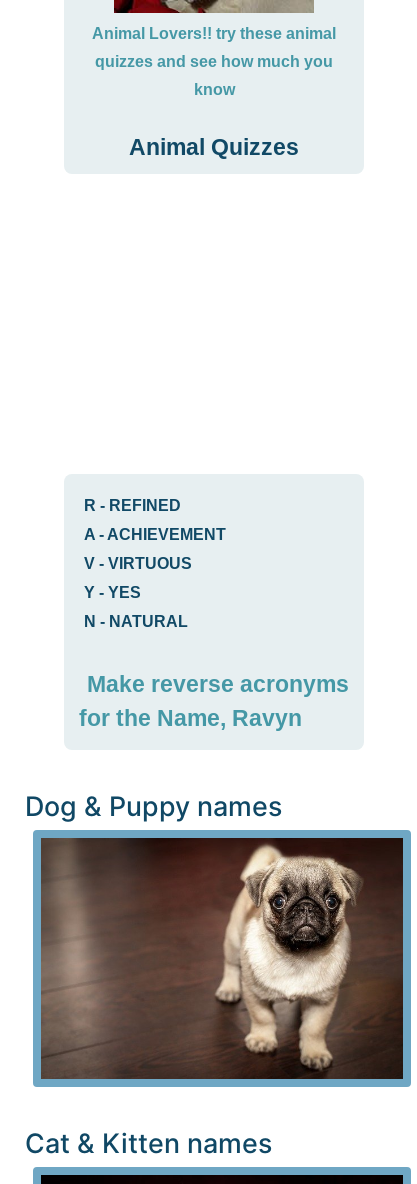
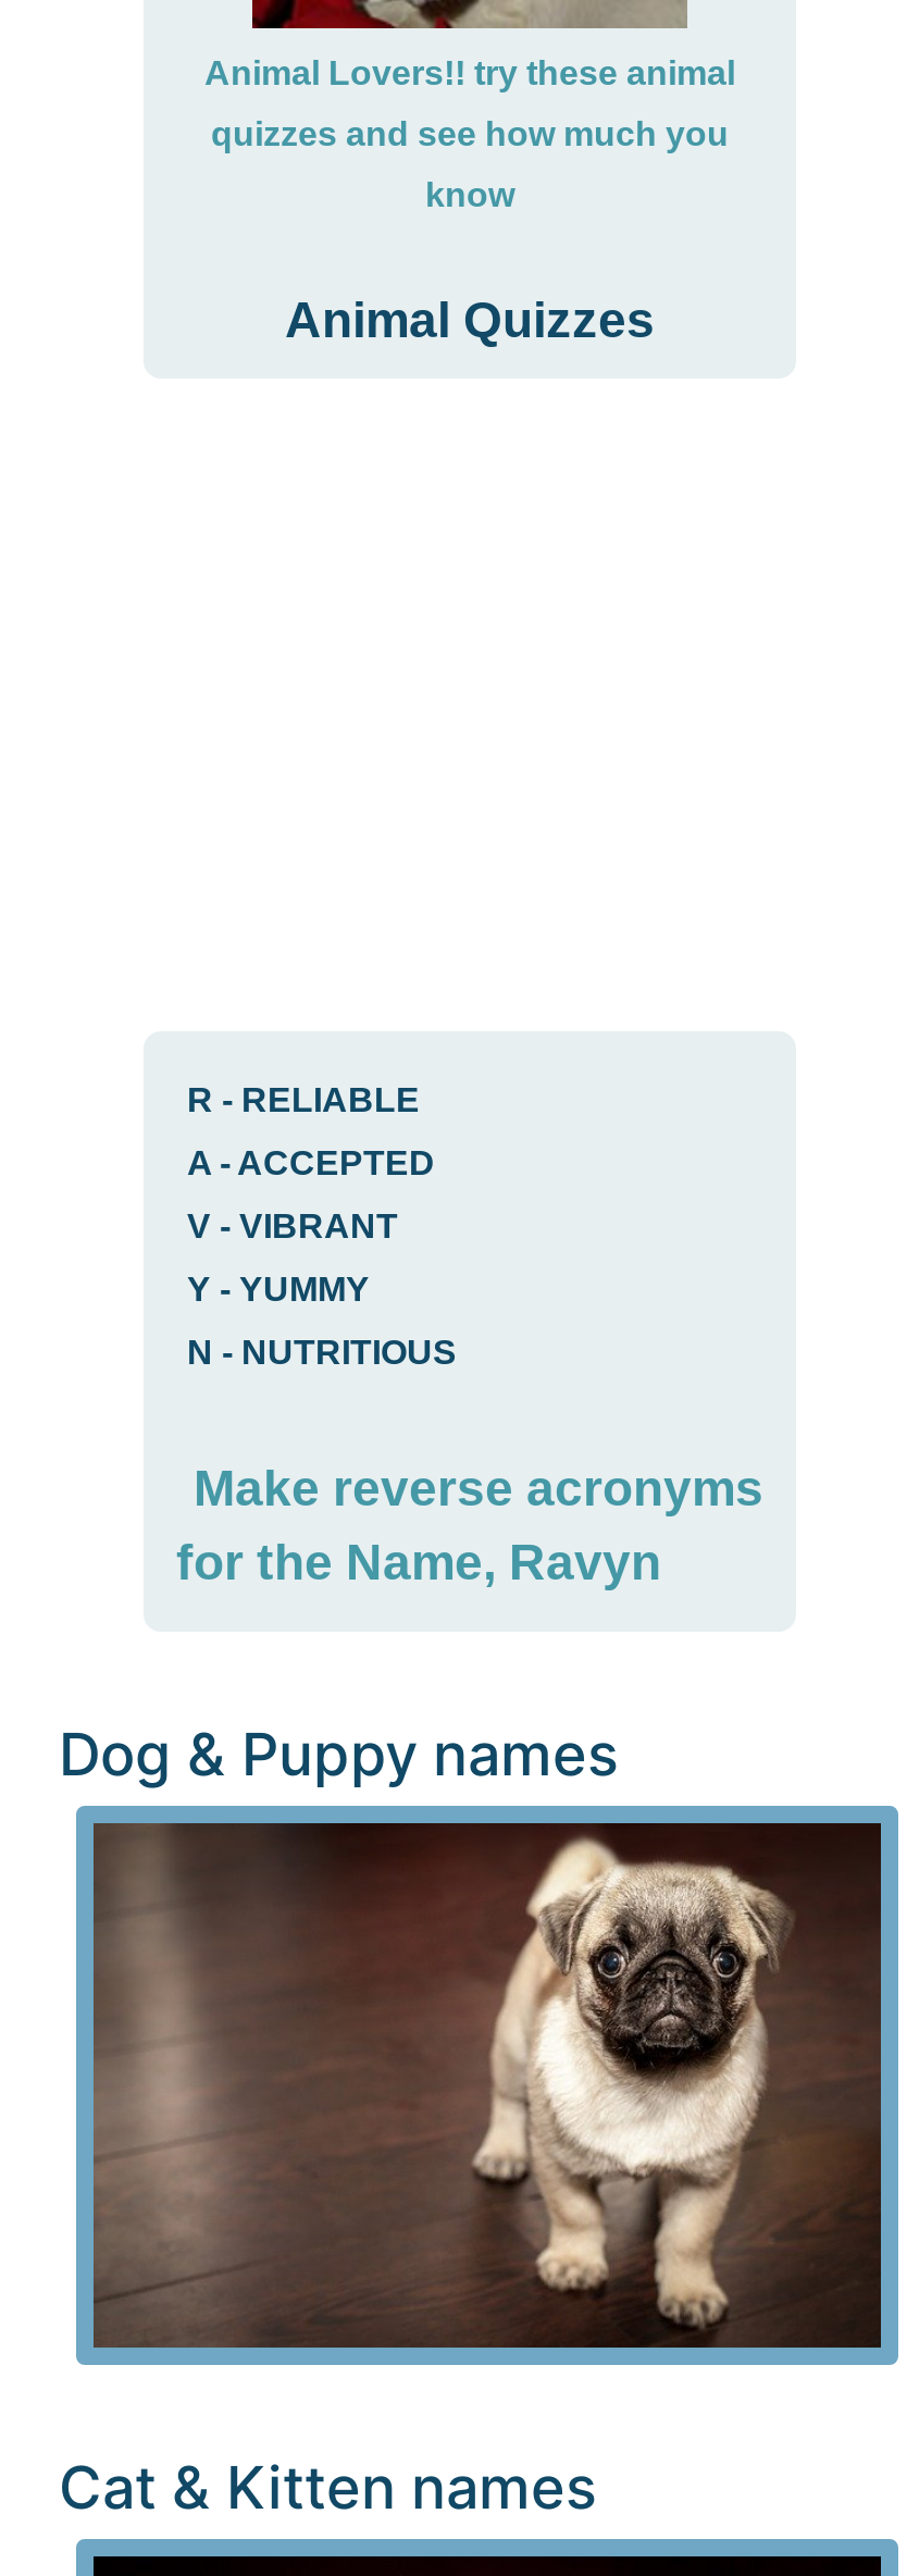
- R - REFINED
+ R - RELIABLE

- A - ACHIEVEMENT
+ A - ACCEPTED

- V - VIRTUOUS
+ V - VIBRANT

- Y - YES
+ Y - YUMMY

- N - NATURAL
+ N - NUTRITIOUS
